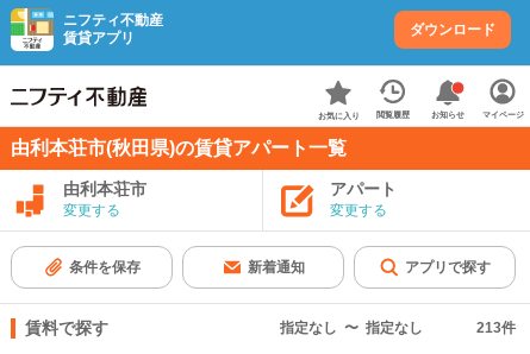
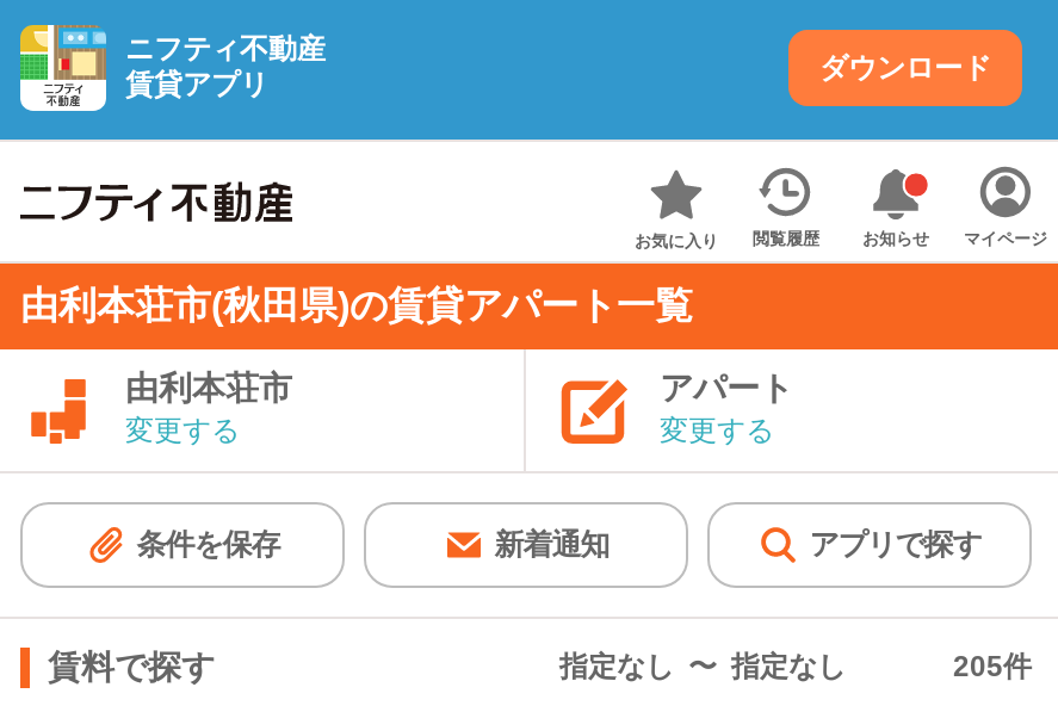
- 213件
+ 205件
